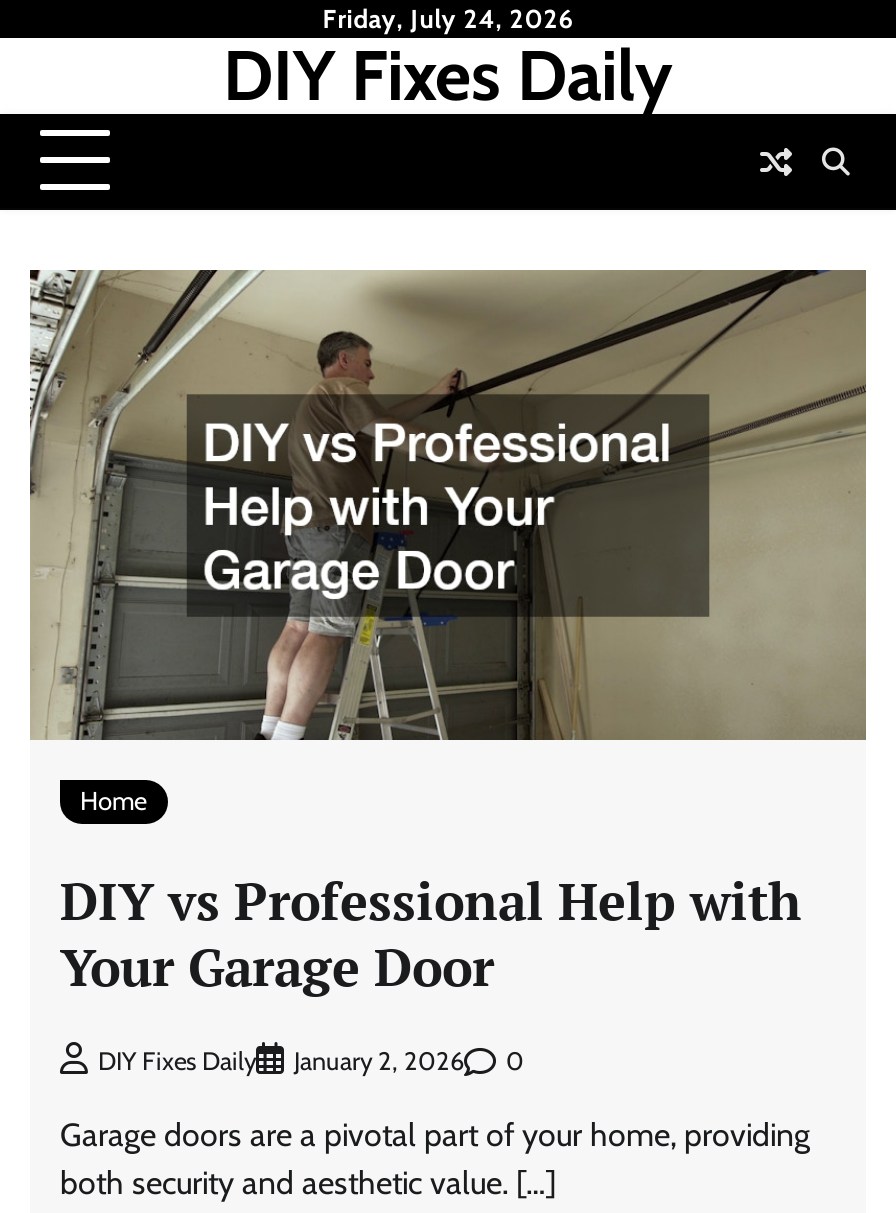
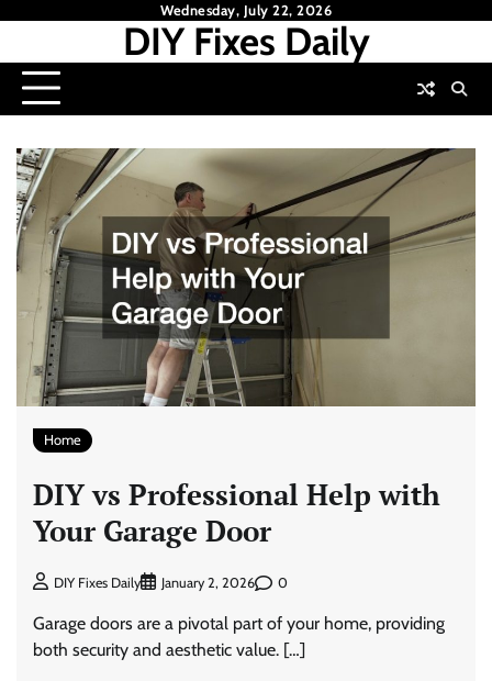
- Friday, July 24, 2026
+ Wednesday, July 22, 2026
